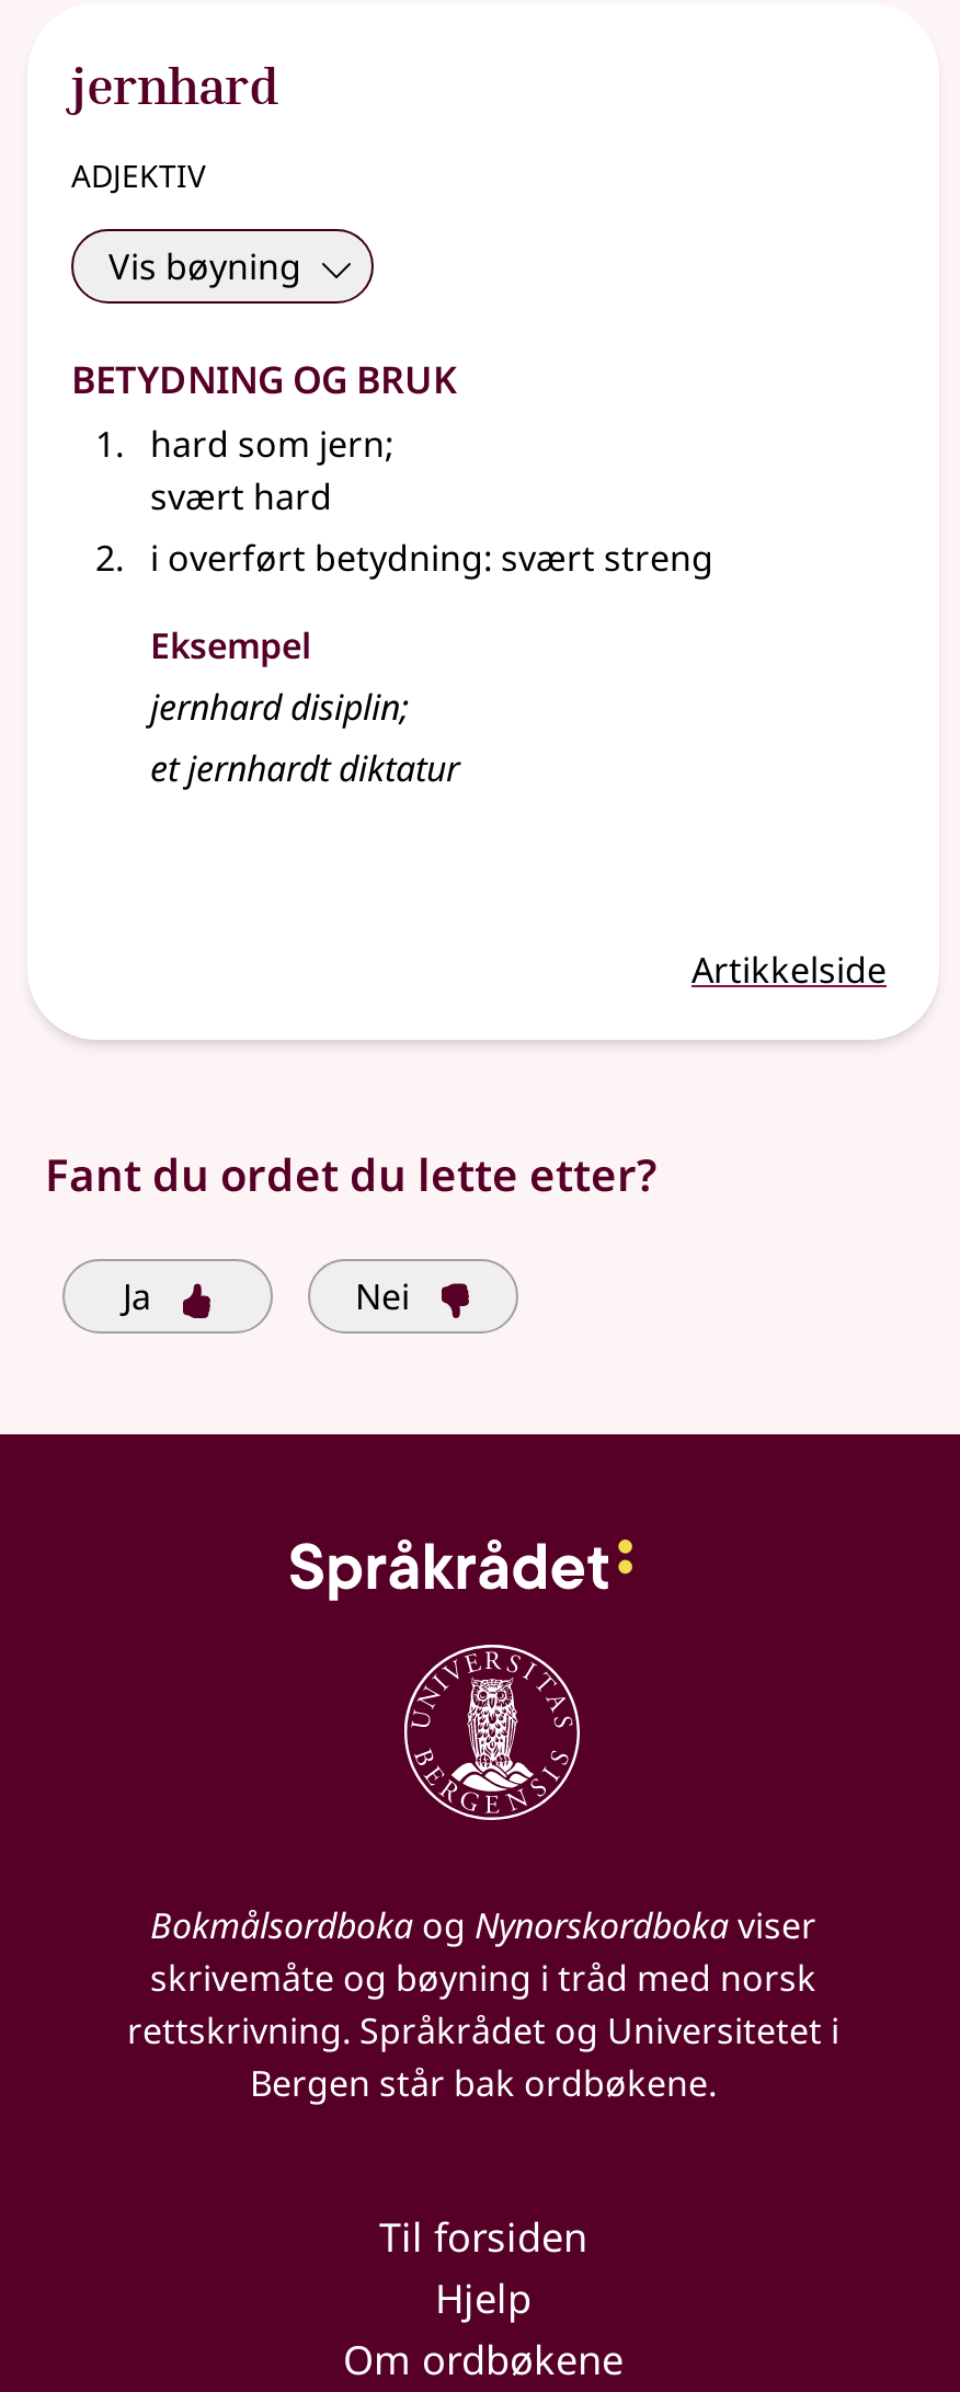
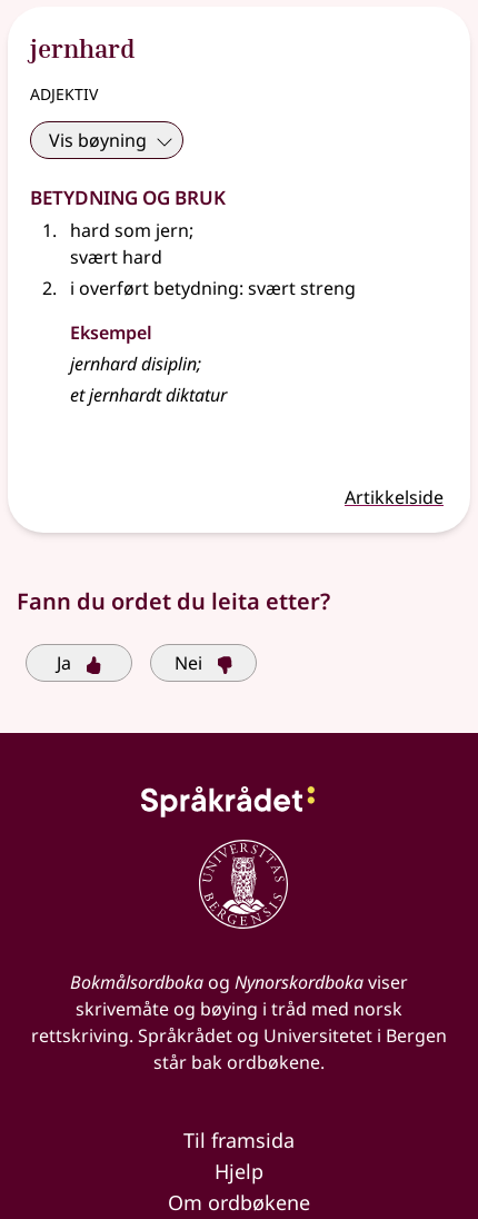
- Fant du ordet du lette etter?
+ Fann du ordet du leita etter?

- skrivemåte og bøyning i tråd med norsk
- rettskrivning. Språkrådet og Universitetet i
- Bergen står bak ordbøkene.
+ skrivemåte og bøying i tråd med norsk
+ rettskriving. Språkrådet og Universitetet i Bergen
+ står bak ordbøkene.

- Til forsiden
+ Til framsida
